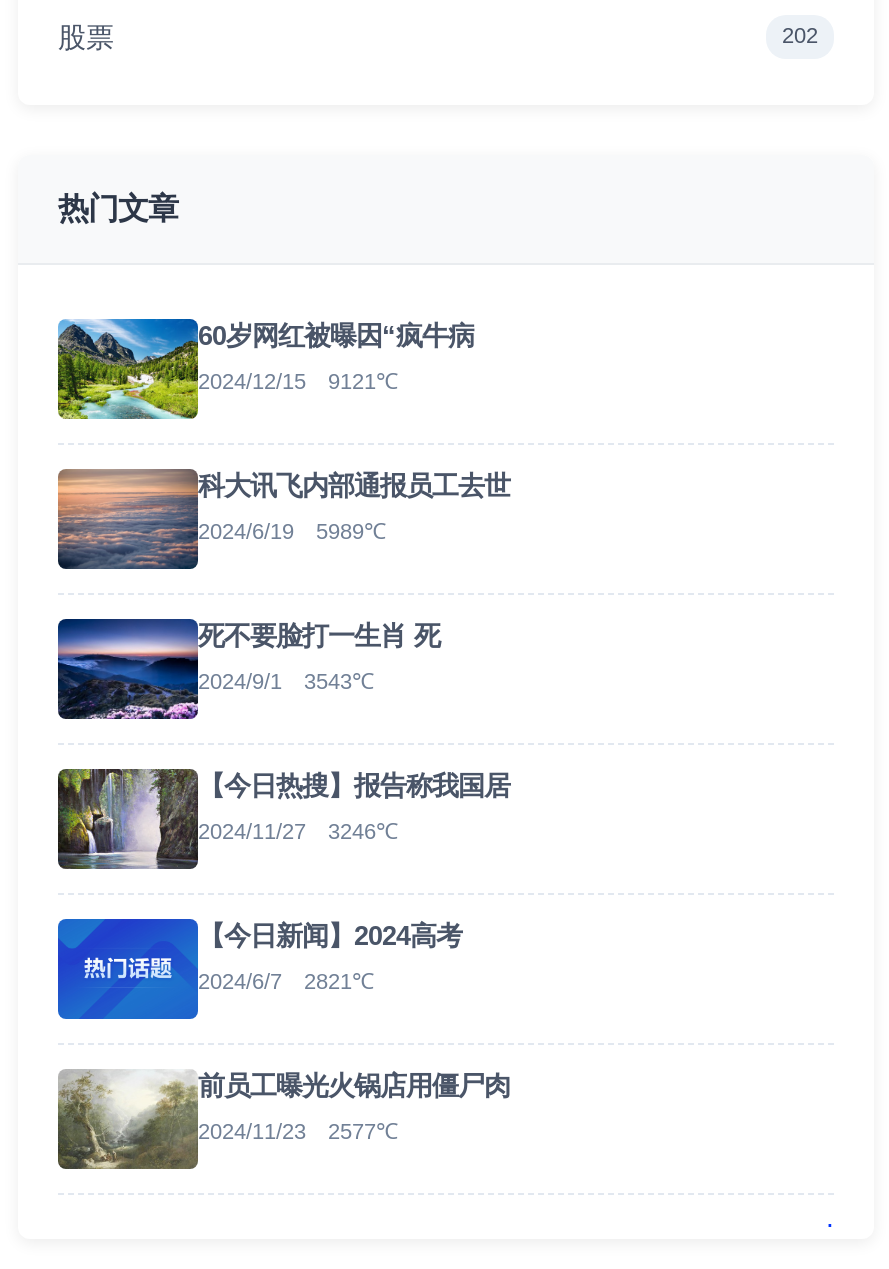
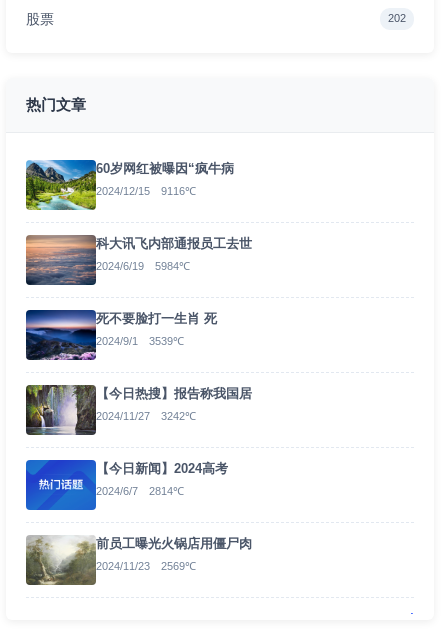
- 2024/12/15 9121℃
+ 2024/12/15 9116℃

- 2024/6/19 5989℃
+ 2024/6/19 5984℃

- 2024/9/1 3543℃
+ 2024/9/1 3539℃

- 2024/11/27 3246℃
+ 2024/11/27 3242℃

- 2024/6/7 2821℃
+ 2024/6/7 2814℃

- 2024/11/23 2577℃
+ 2024/11/23 2569℃
